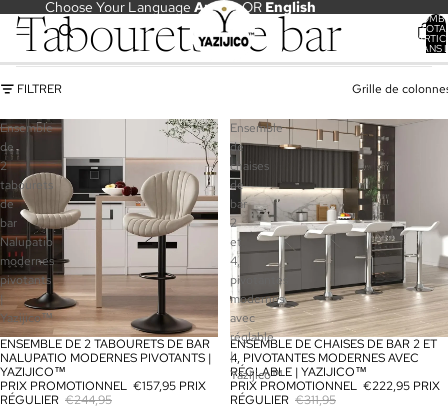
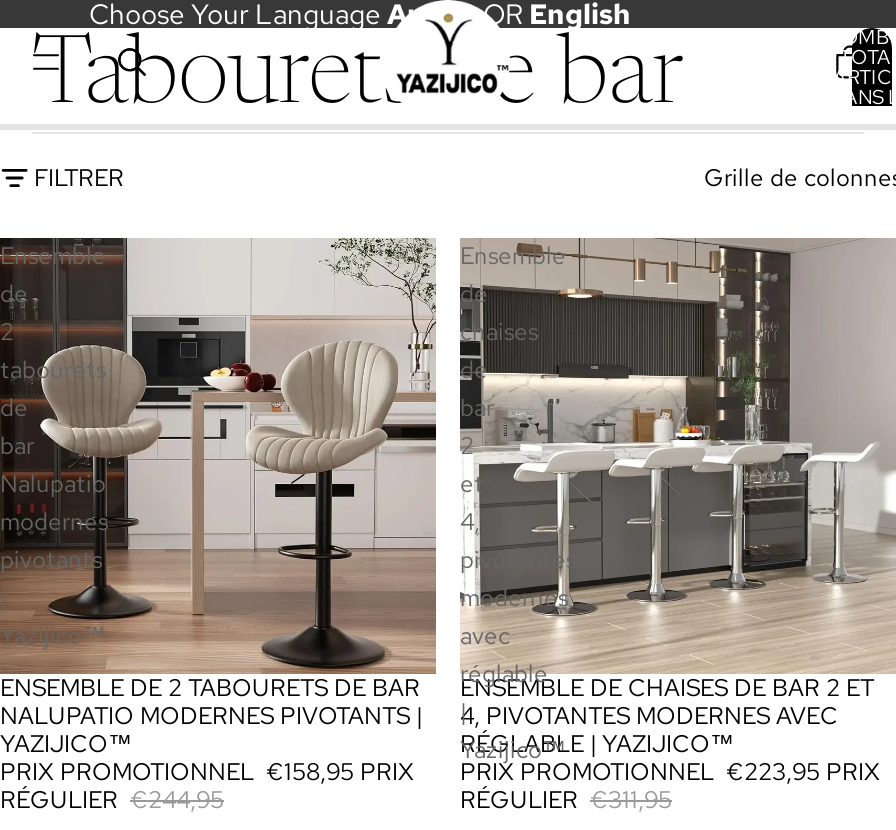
- PRIX PROMOTIONNEL €157,95 PRIX
+ PRIX PROMOTIONNEL €158,95 PRIX

- PRIX PROMOTIONNEL €222,95 PRIX
+ PRIX PROMOTIONNEL €223,95 PRIX
